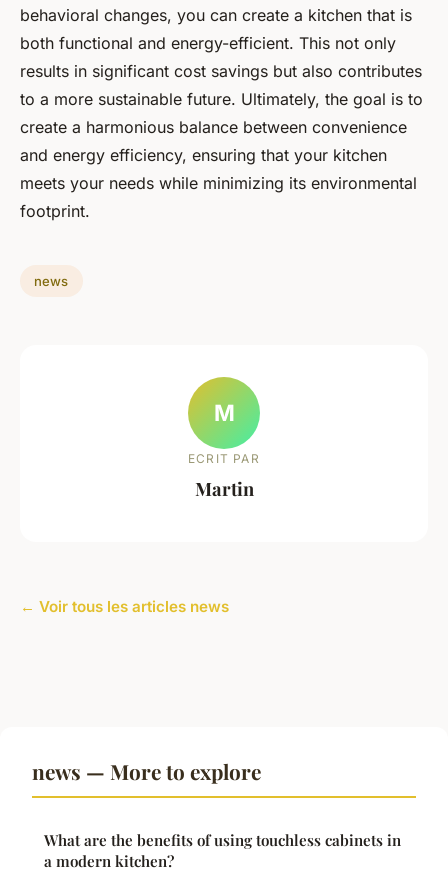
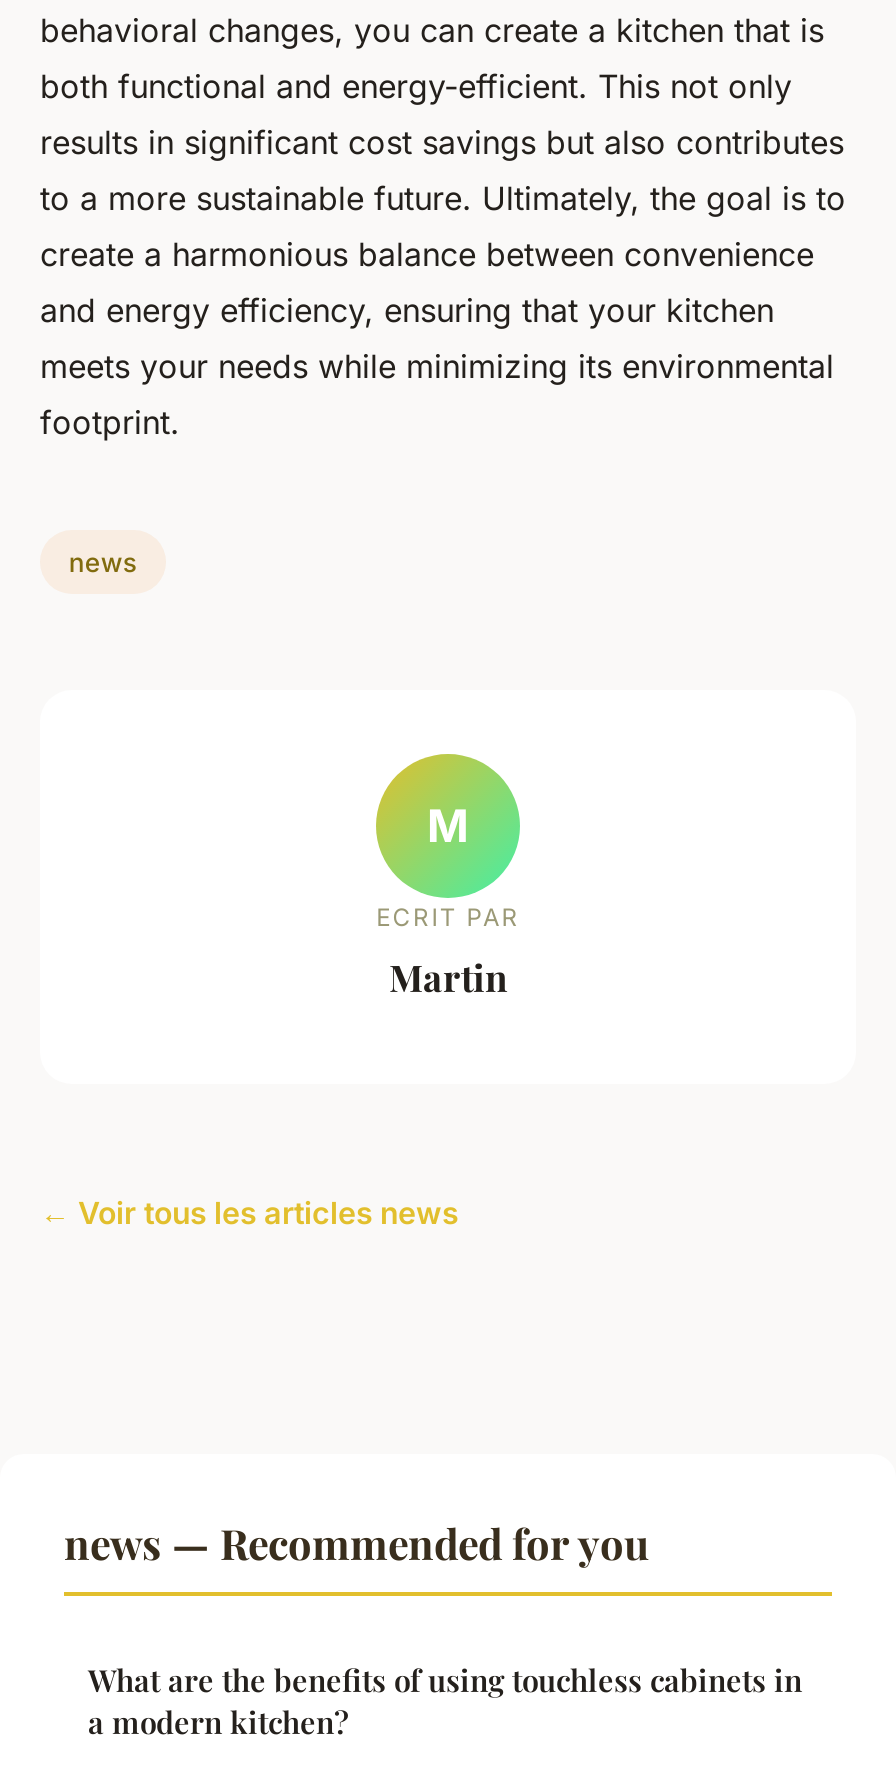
- news — More to explore
+ news — Recommended for you
